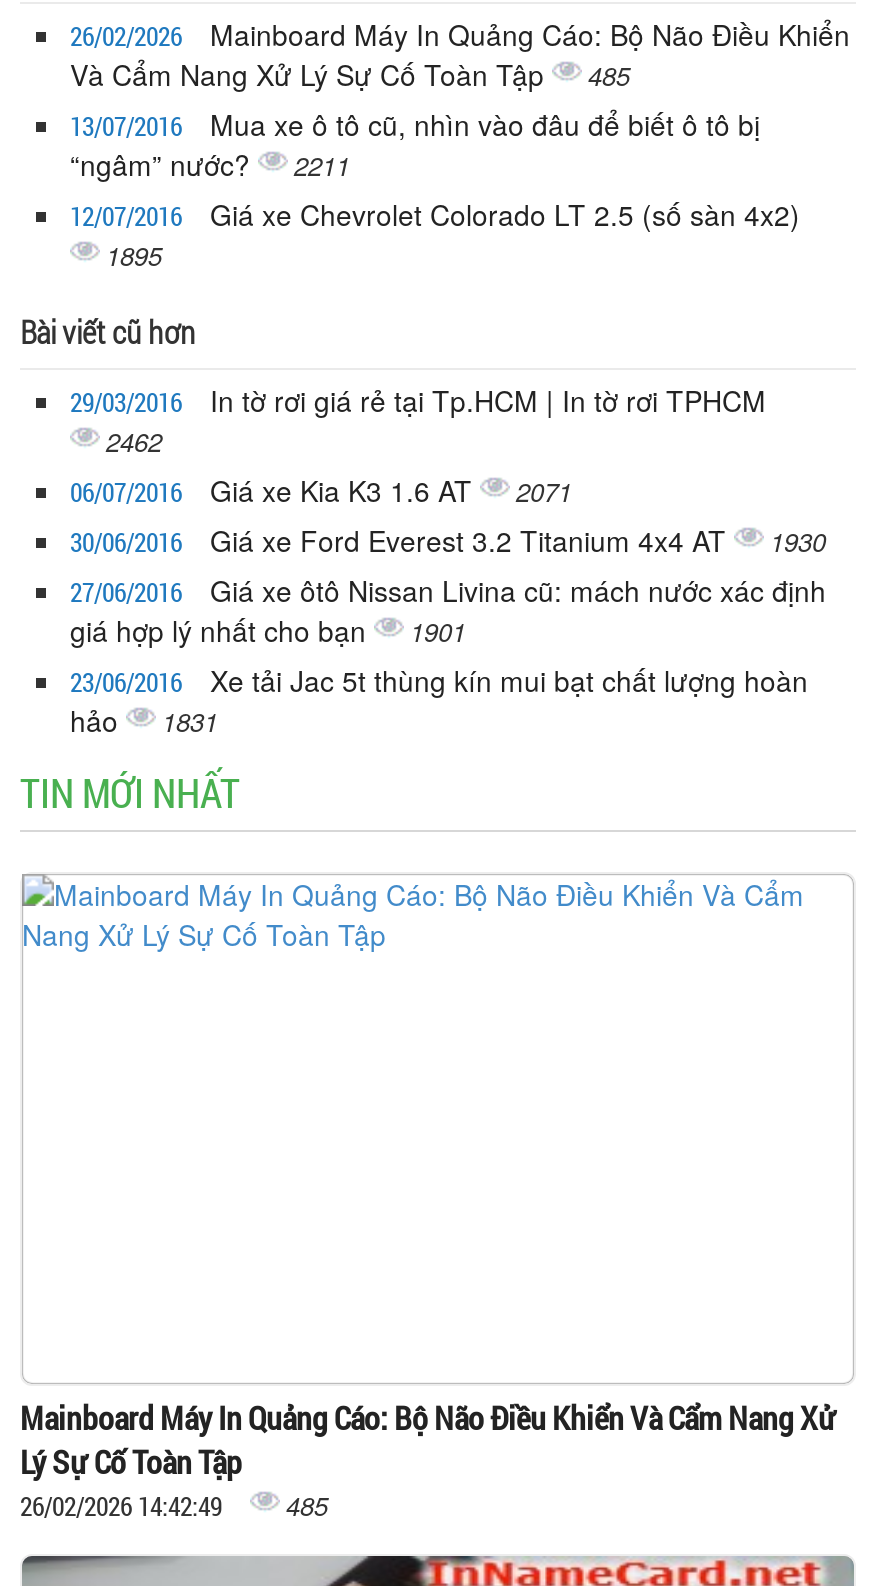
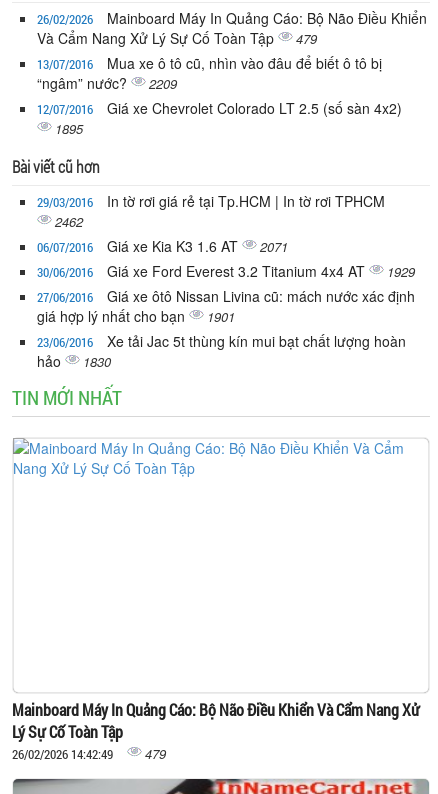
- Và Cẩm Nang Xử Lý Sự Cố Toàn Tập 485
+ Và Cẩm Nang Xử Lý Sự Cố Toàn Tập 479

- “ngâm” nước? 2211
+ “ngâm” nước? 2209

- 30/06/2016 Giá xe Ford Everest 3.2 Titanium 4x4 AT 1930
+ 30/06/2016 Giá xe Ford Everest 3.2 Titanium 4x4 AT 1929

- hảo 1831
+ hảo 1830

- 26/02/2026 14:42:49 485
+ 26/02/2026 14:42:49 479
